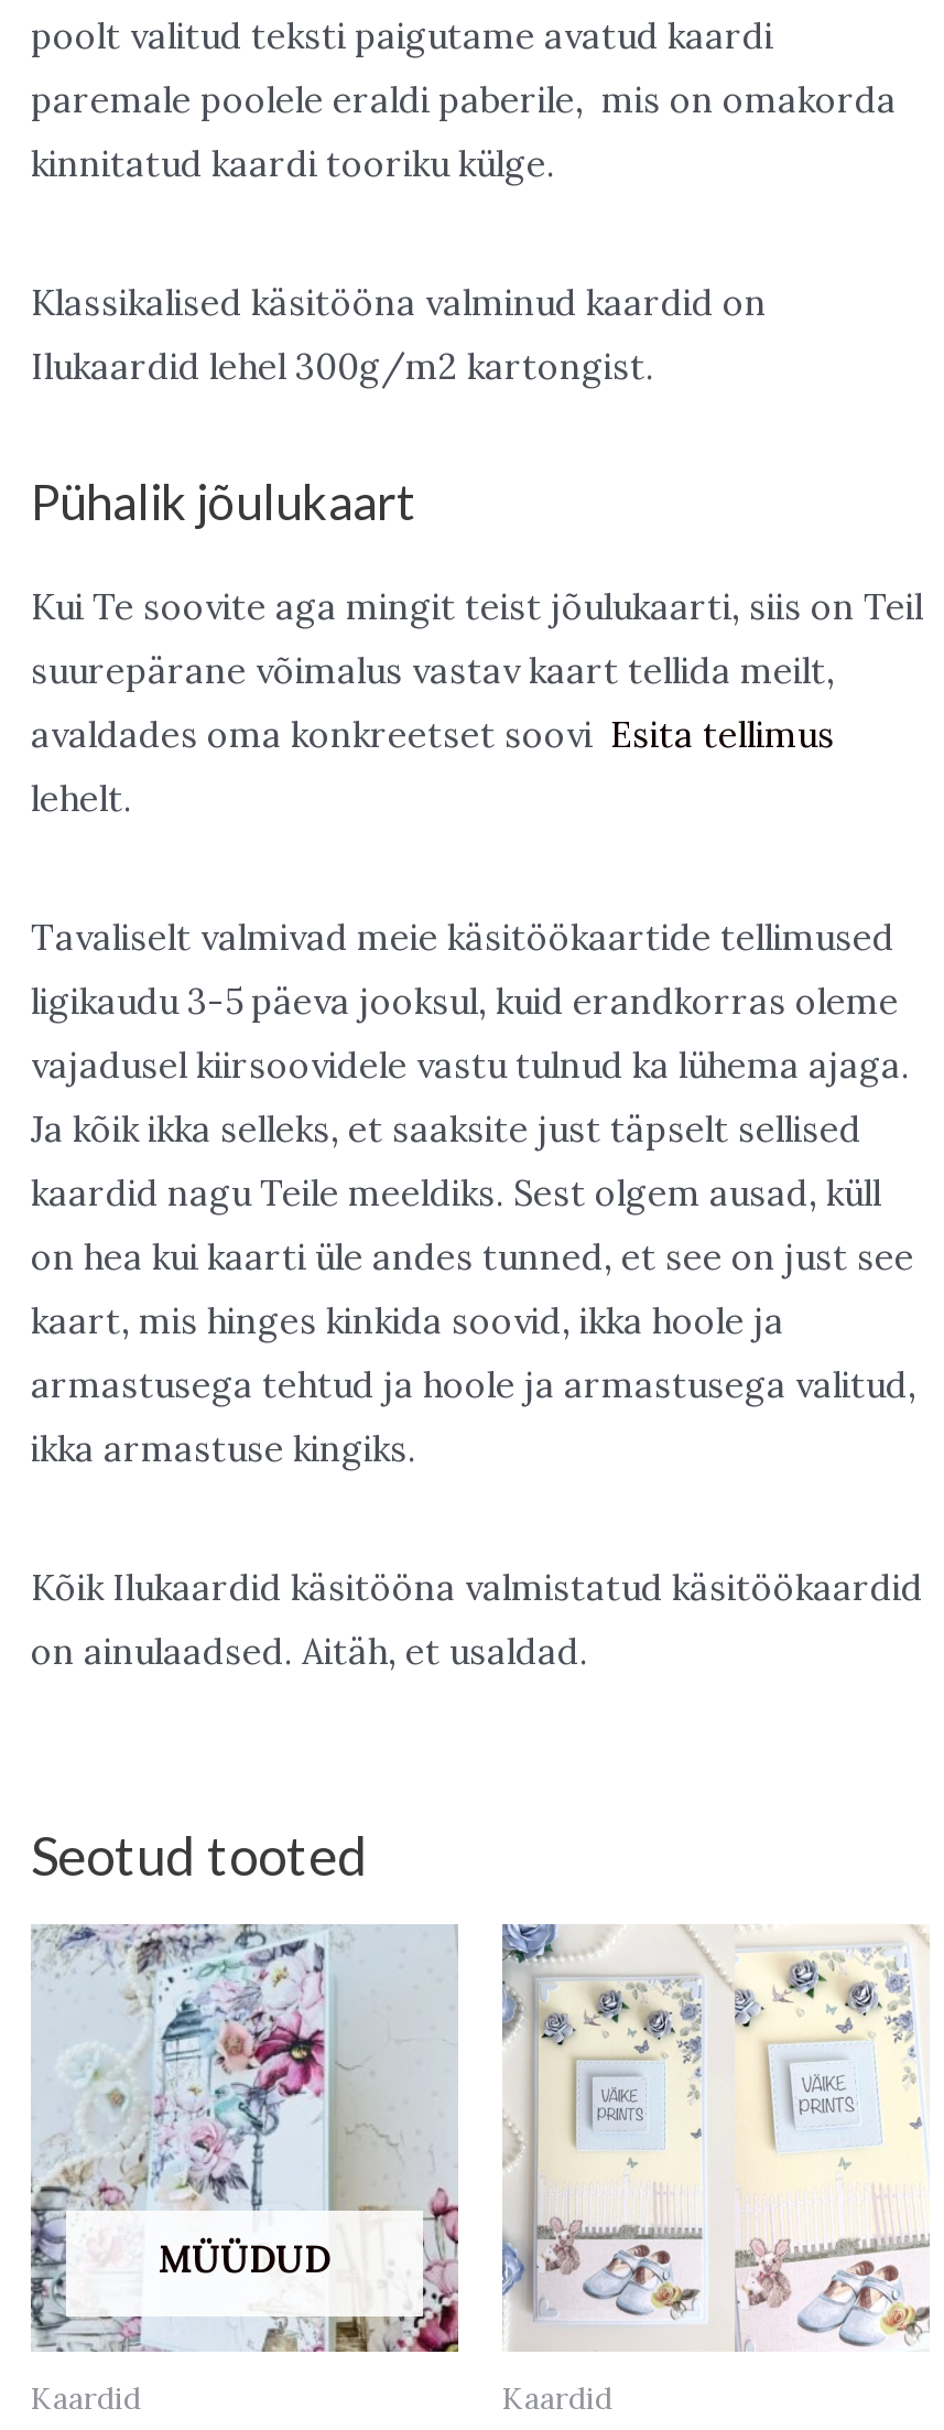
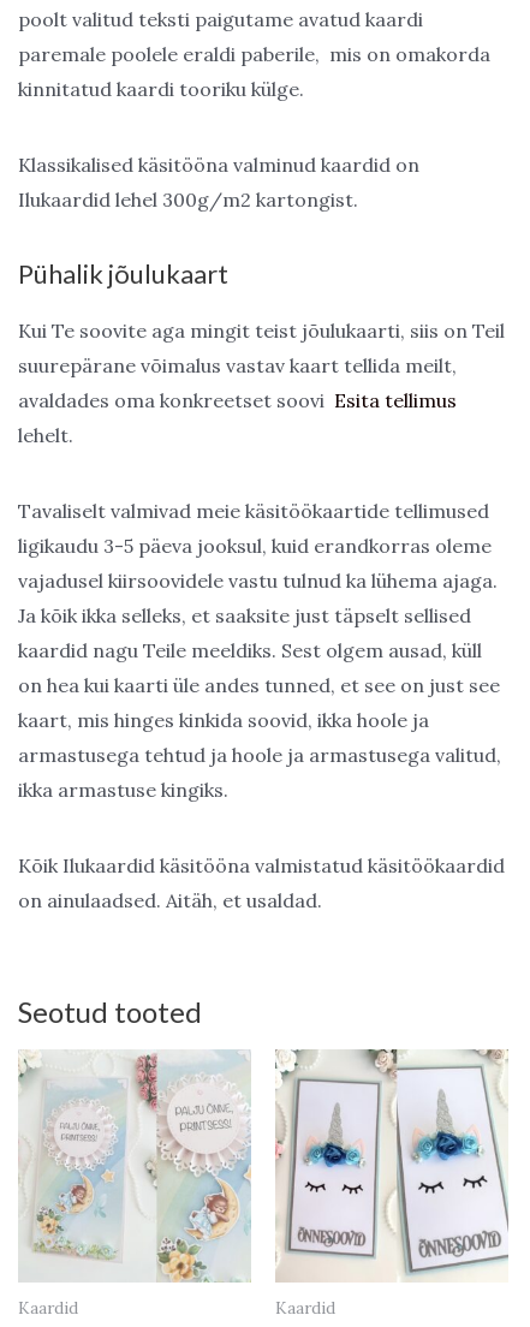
- [image]
+ [image]

- [image]
+ [image]

- MÜÜDUD
